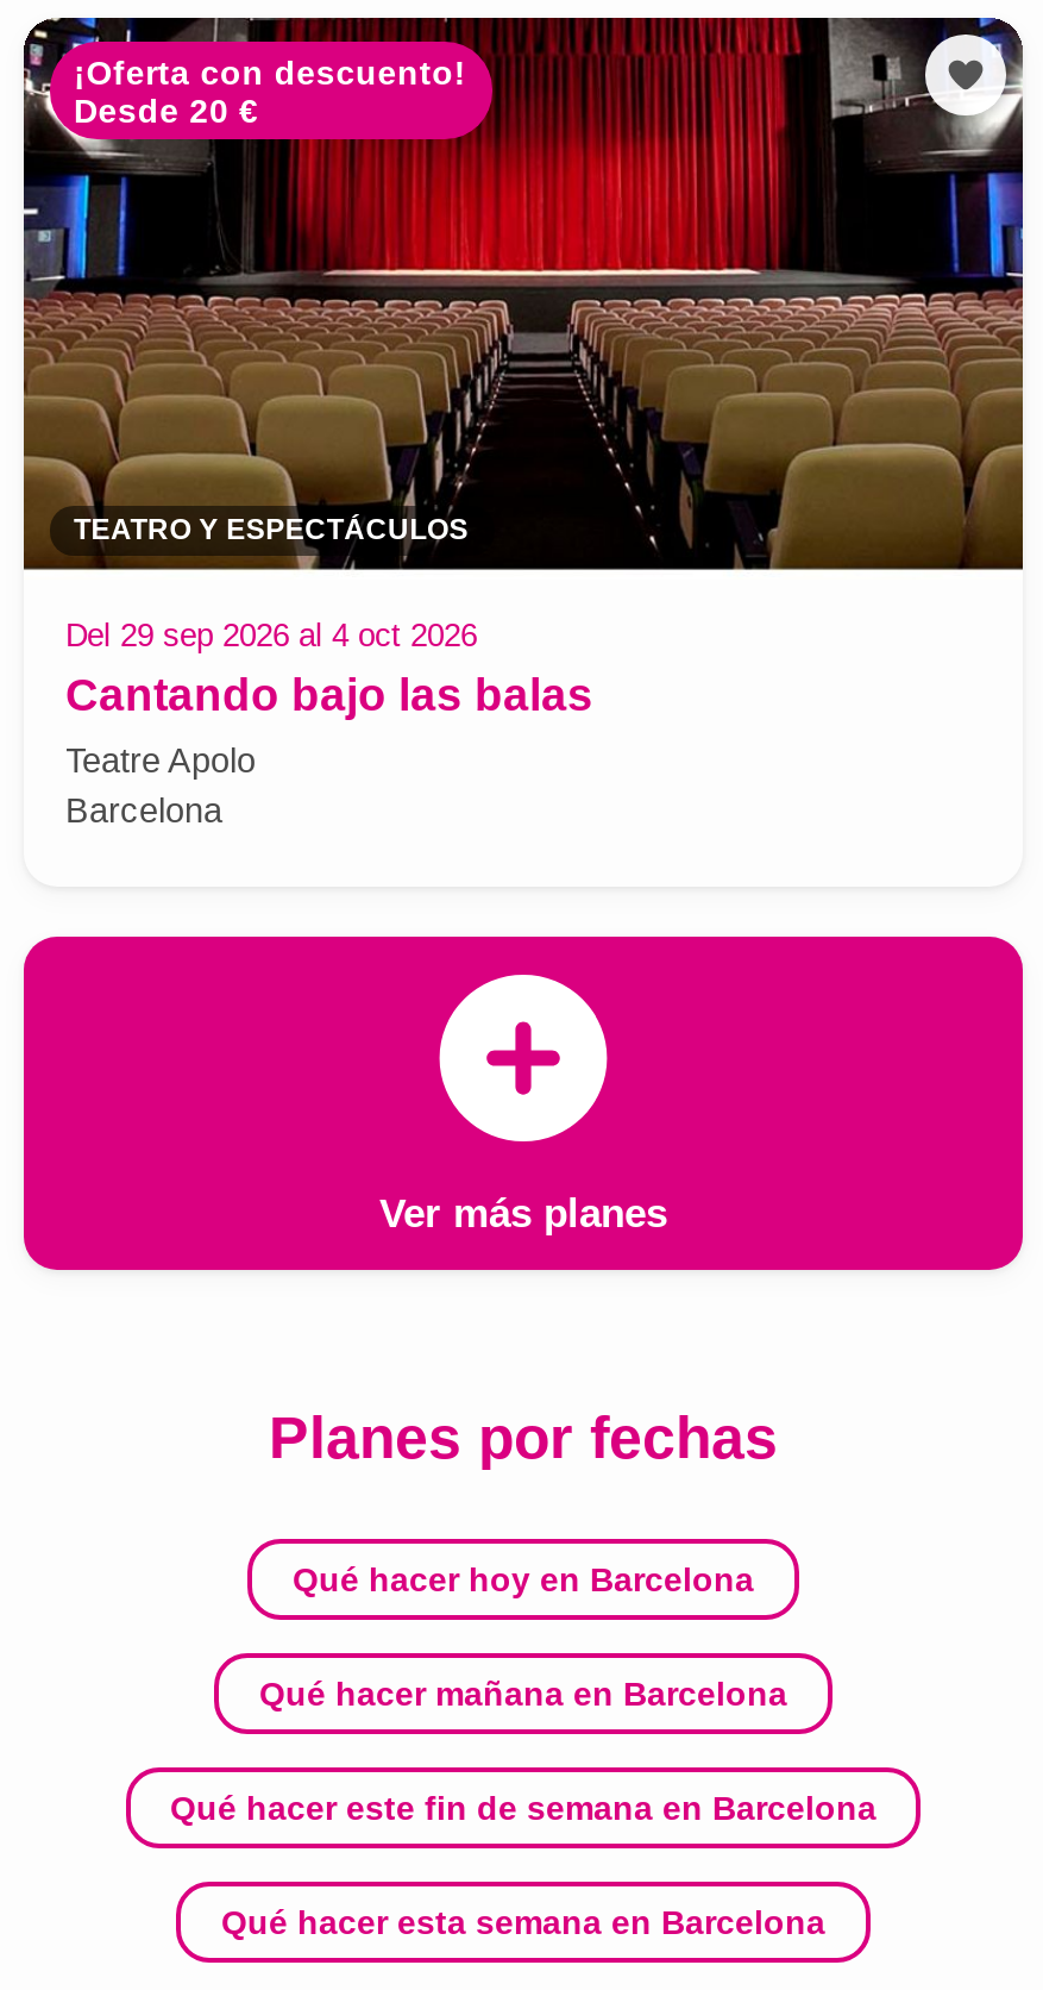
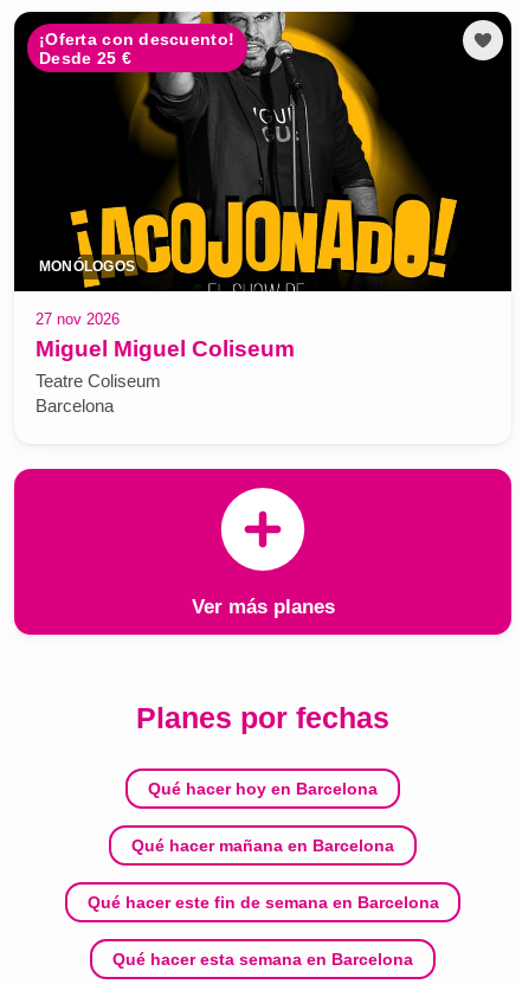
- [image]
- Desde 20 €
+ [image]
+ Desde 25 €

- TEATRO Y ESPECTÁCULOS
+ MONÓLOGOS

- Del 29 sep 2026 al 4 oct 2026
- Cantando bajo las balas
- Teatre Apolo
+ 27 nov 2026
+ Miguel Miguel Coliseum
+ Teatre Coliseum
